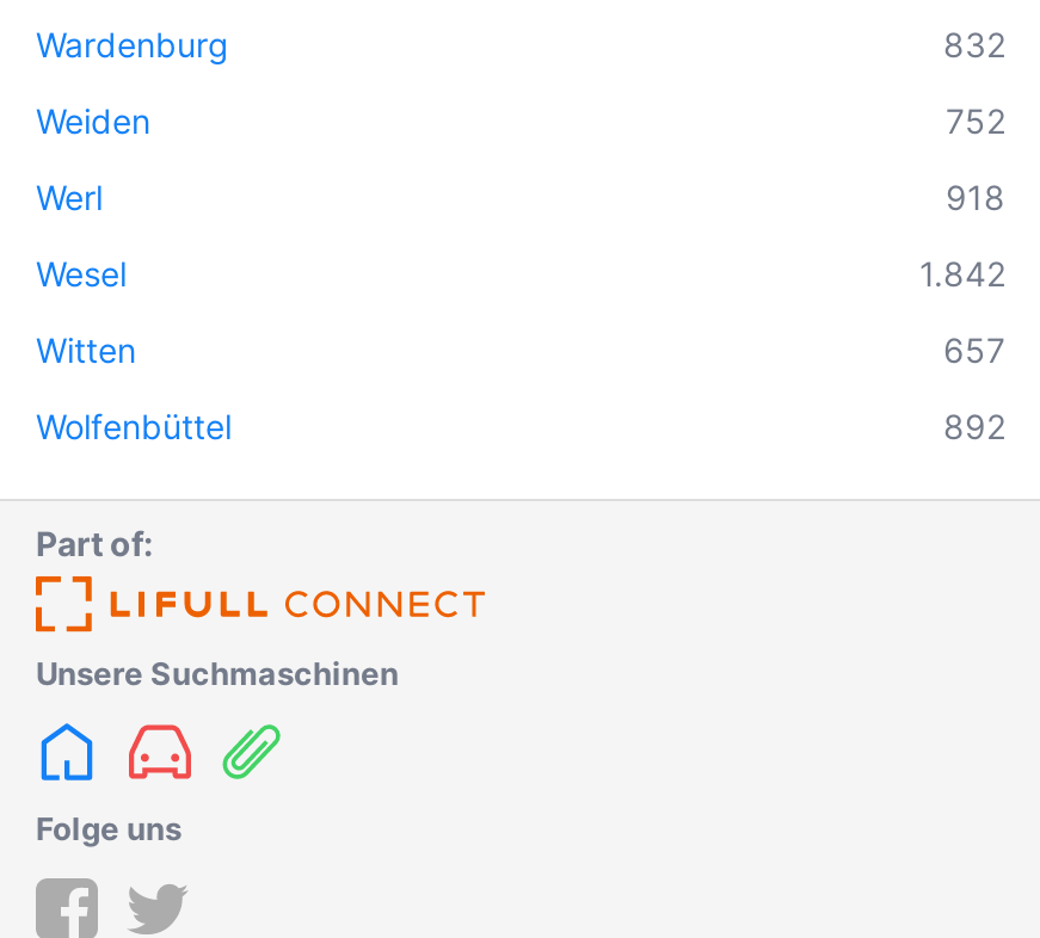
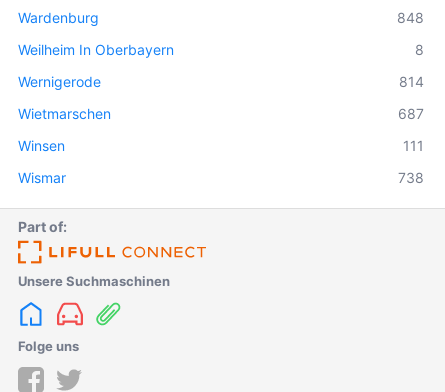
- 832
+ 848

- Weiden
- 752
+ Weilheim In Oberbayern
+ 8

- Werl
- 918
+ Wernigerode
+ 814

- Wesel
- 1.842
+ Wietmarschen
+ 687

- Witten
- 657
+ Winsen
+ 111

- Wolfenbüttel
- 892
+ Wismar
+ 738
